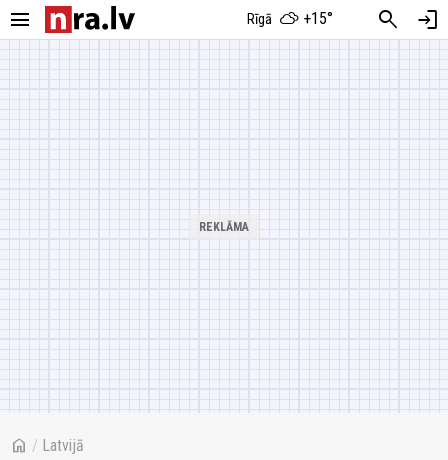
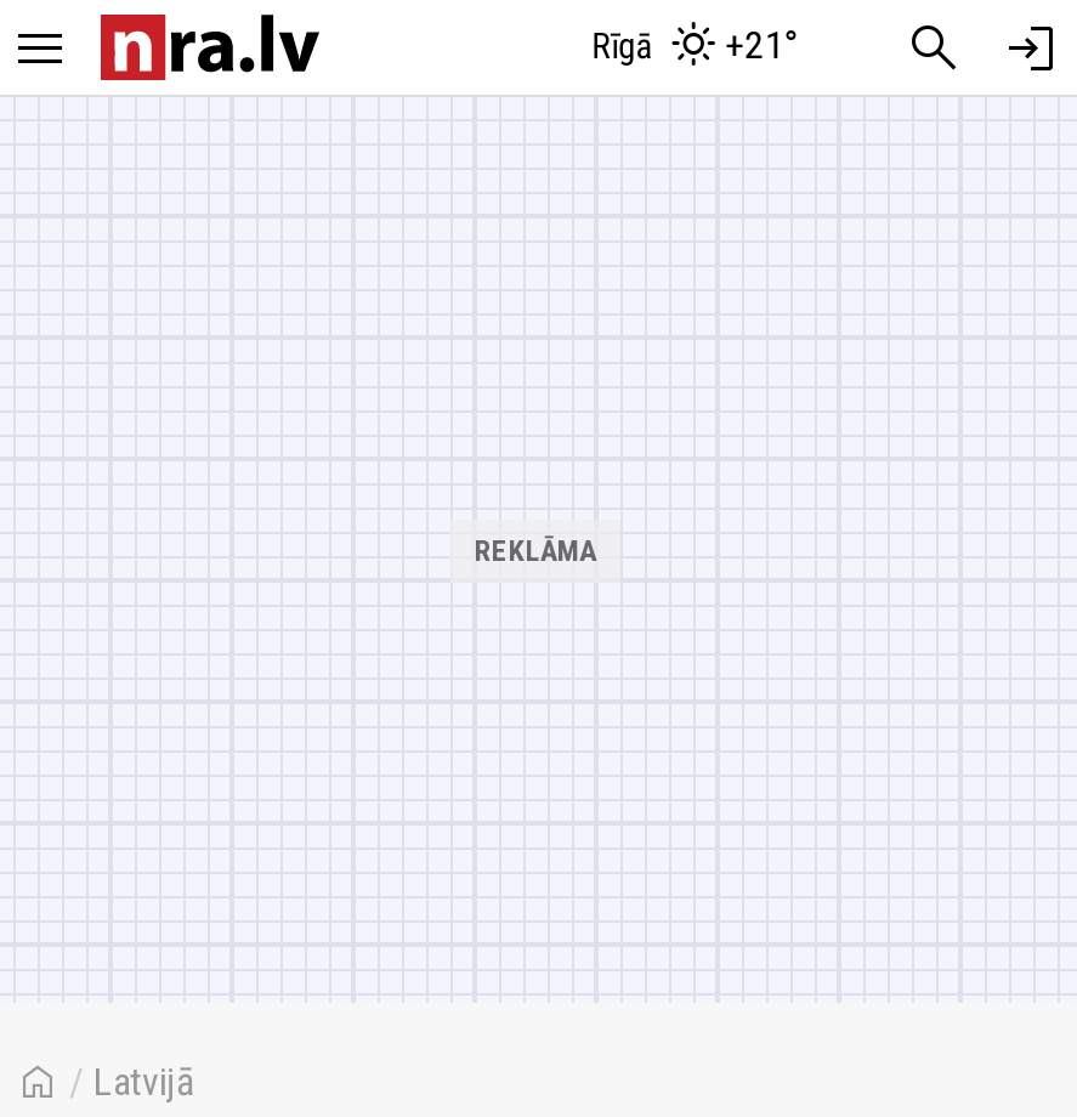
- Rīgā +15°
+ Rīgā +21°
